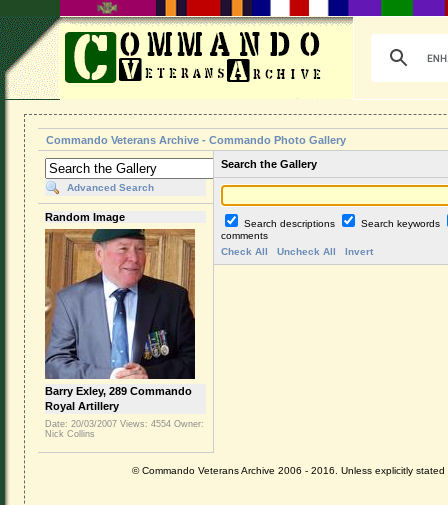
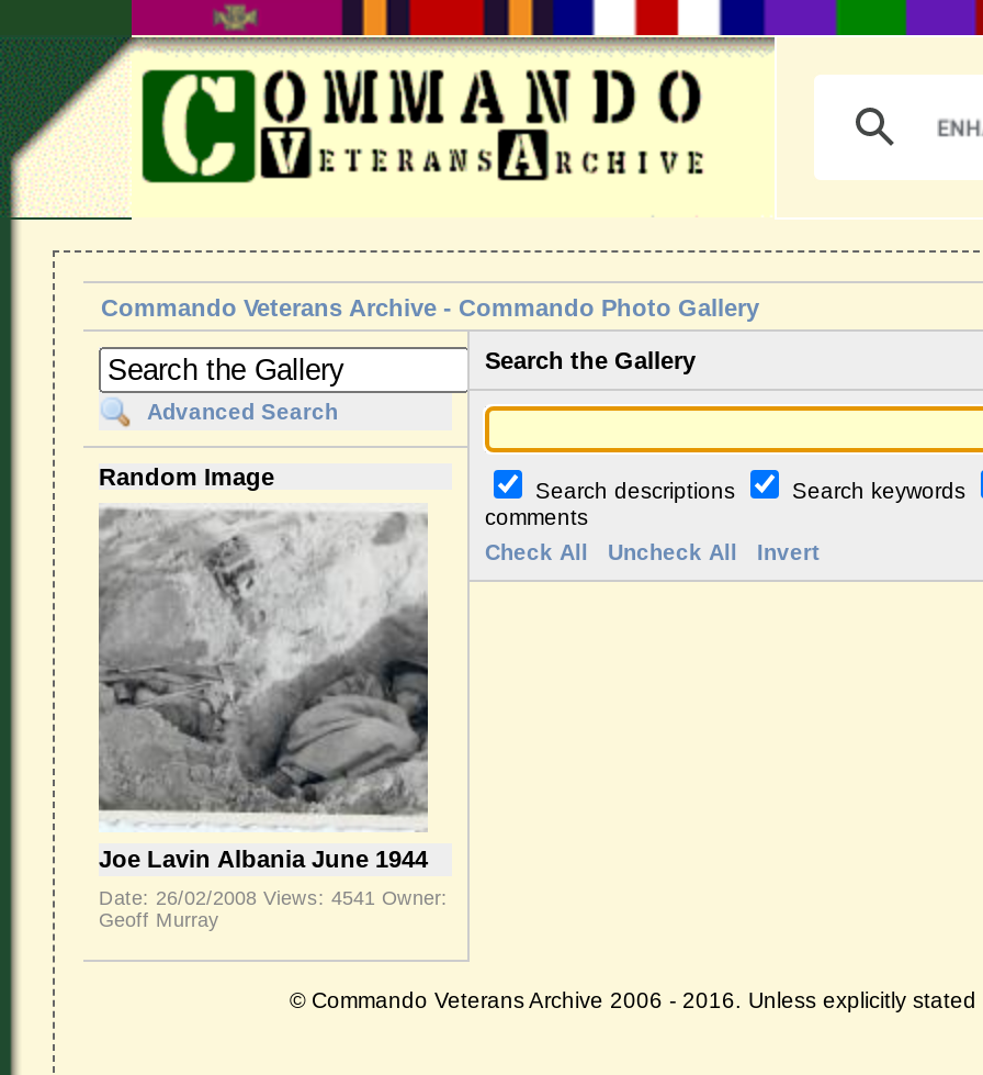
- [image]
- Barry Exley, 289 Commando
- Royal Artillery
+ [image]
+ Joe Lavin Albania June 1944

- Date: 20/03/2007 Views: 4554 Owner:
- Nick Collins
+ Date: 26/02/2008 Views: 4541 Owner:
+ Geoff Murray
